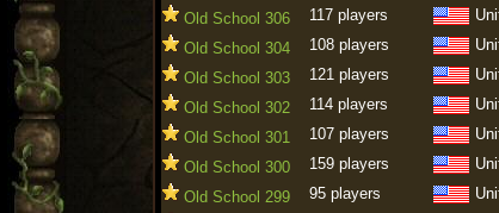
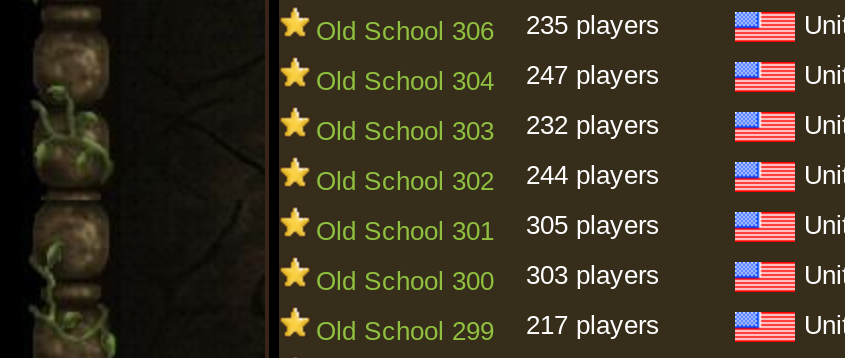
- Old School 306 117 players
+ Old School 306 235 players

- Old School 304 108 players
+ Old School 304 247 players

- Old School 303 121 players
+ Old School 303 232 players

- Old School 302 114 players
+ Old School 302 244 players

- Old School 301 107 players
+ Old School 301 305 players

- Old School 300 159 players
+ Old School 300 303 players

- Old School 299 95 players
+ Old School 299 217 players
